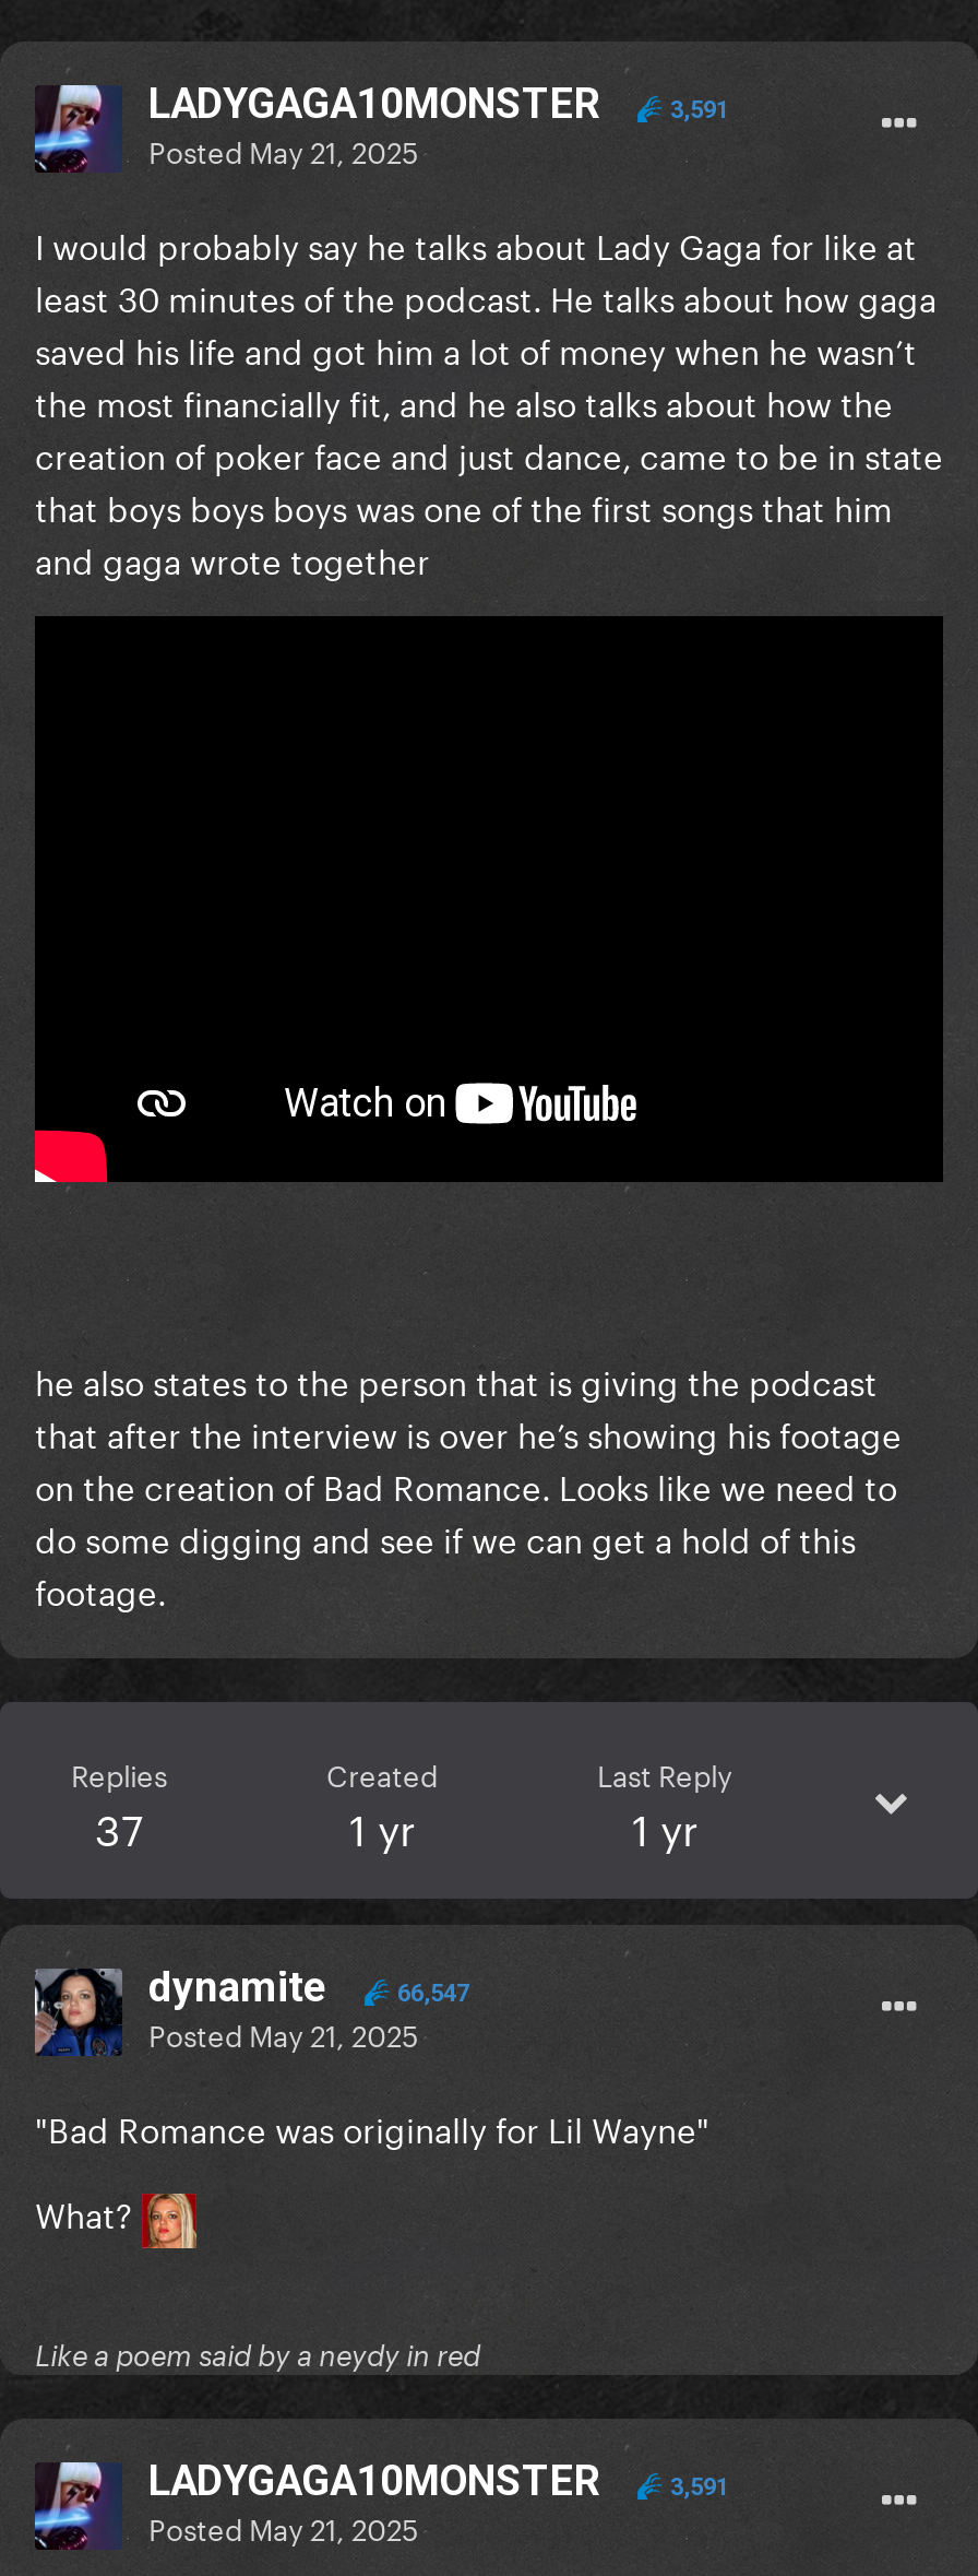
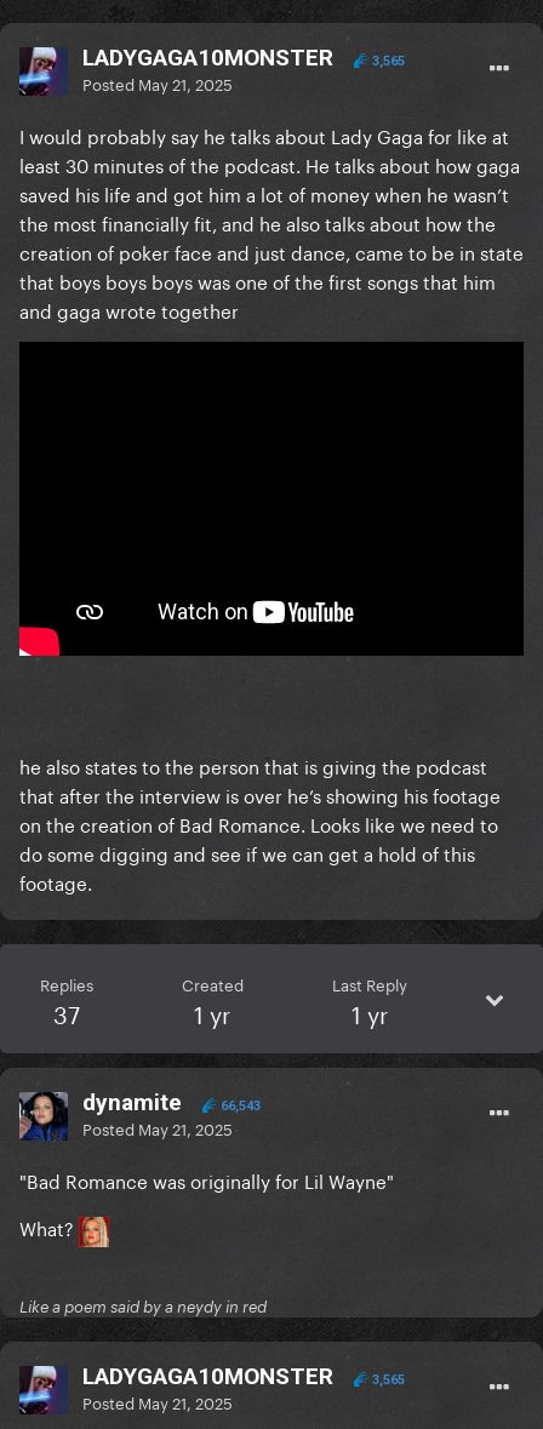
- 3,591
+ 3,565

- dynamite 66,547
+ dynamite 66,543

- 3,591
+ 3,565
